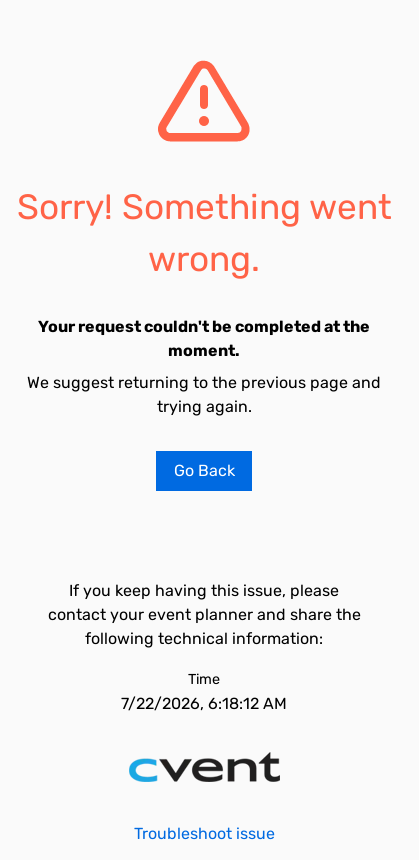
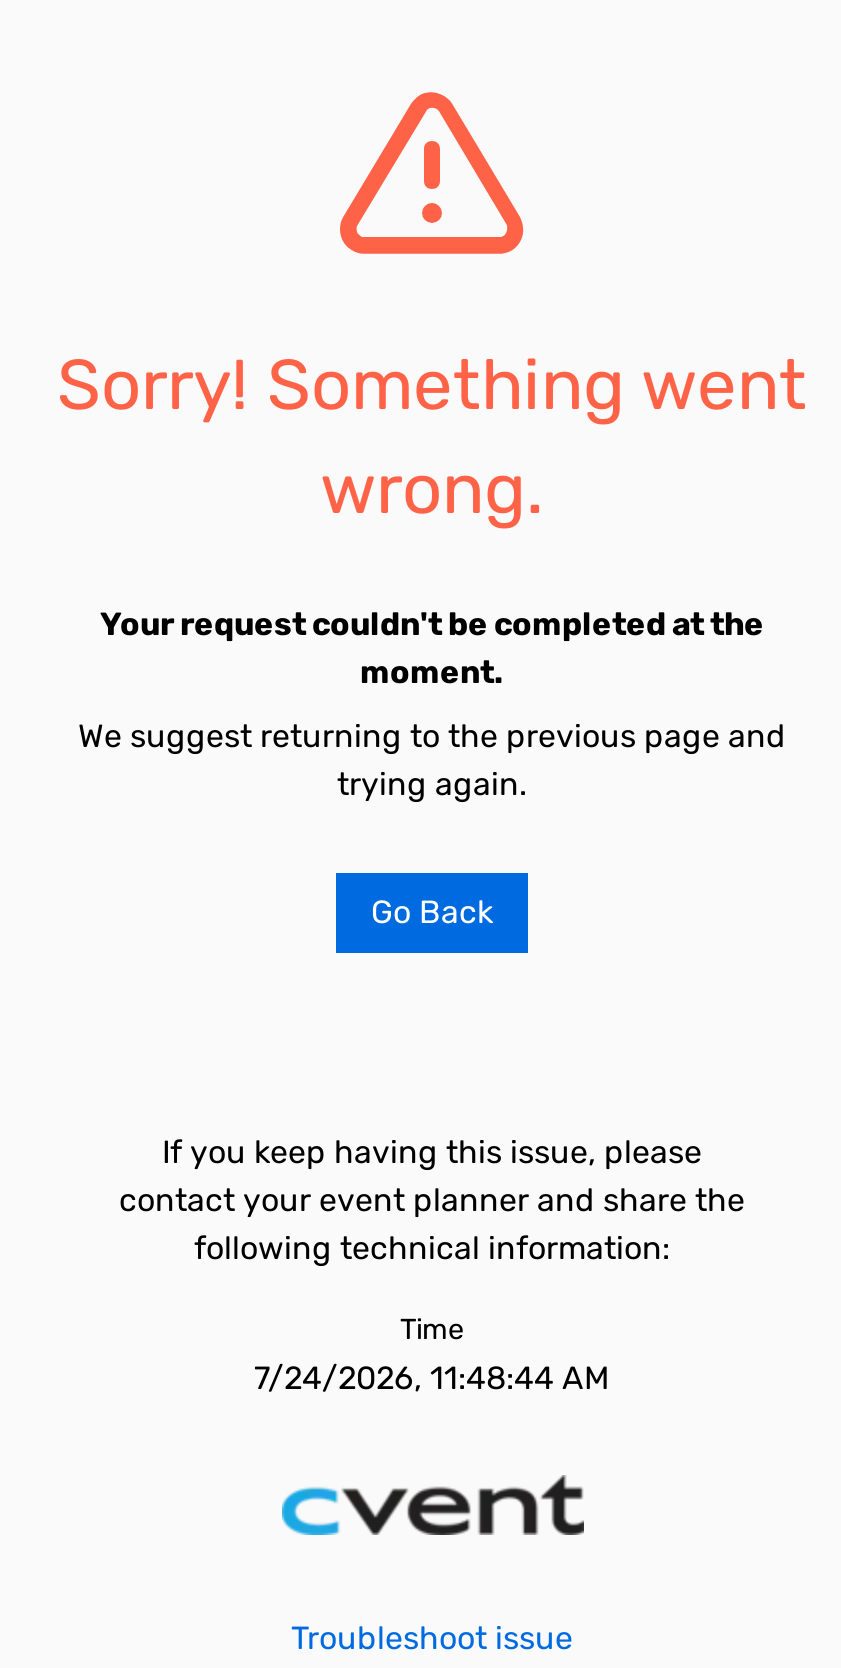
- 7/22/2026, 6:18:12 AM
+ 7/24/2026, 11:48:44 AM
